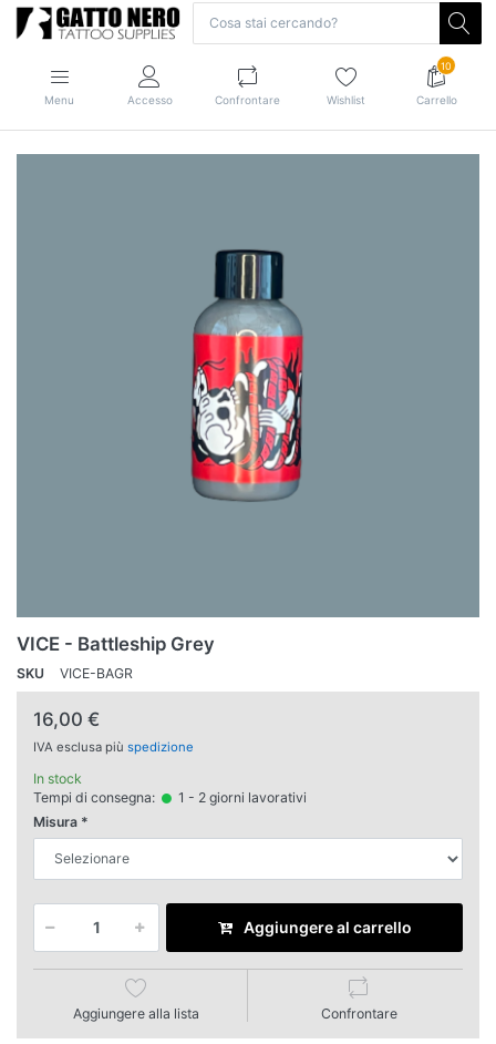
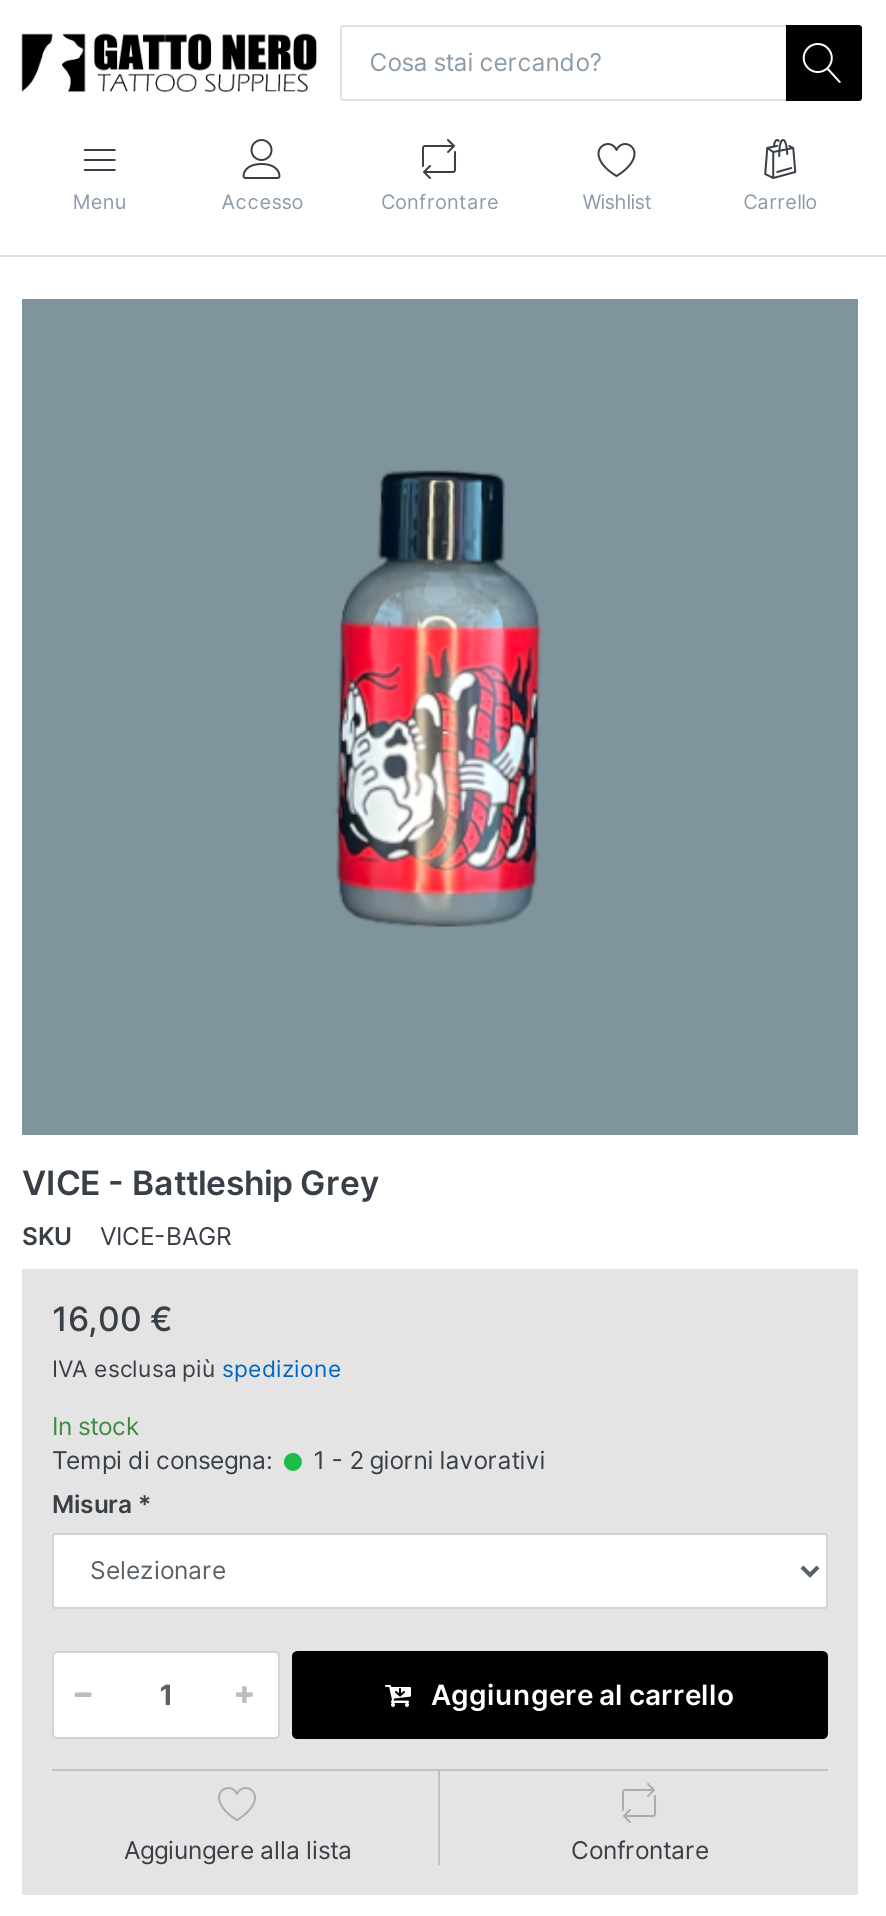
- 10
